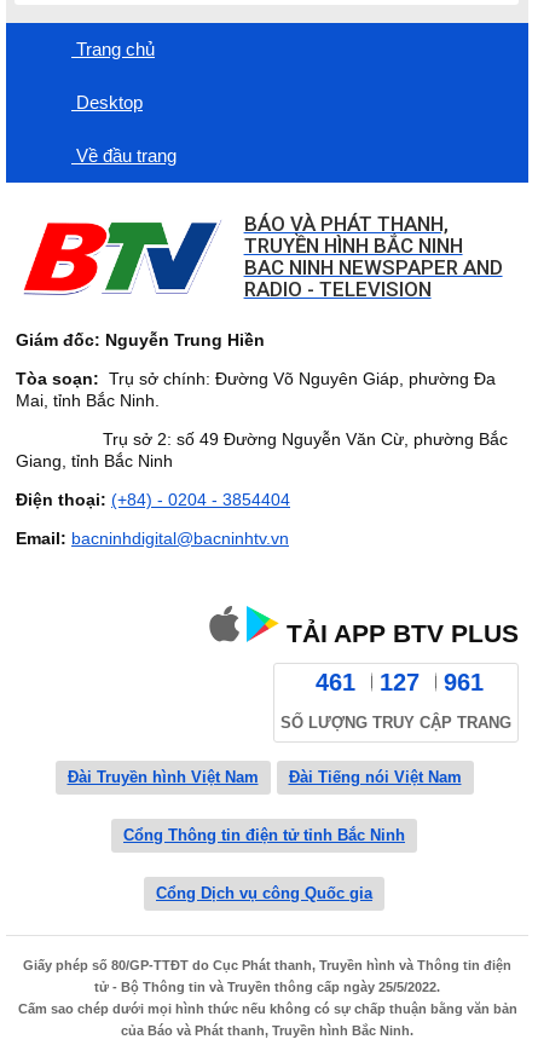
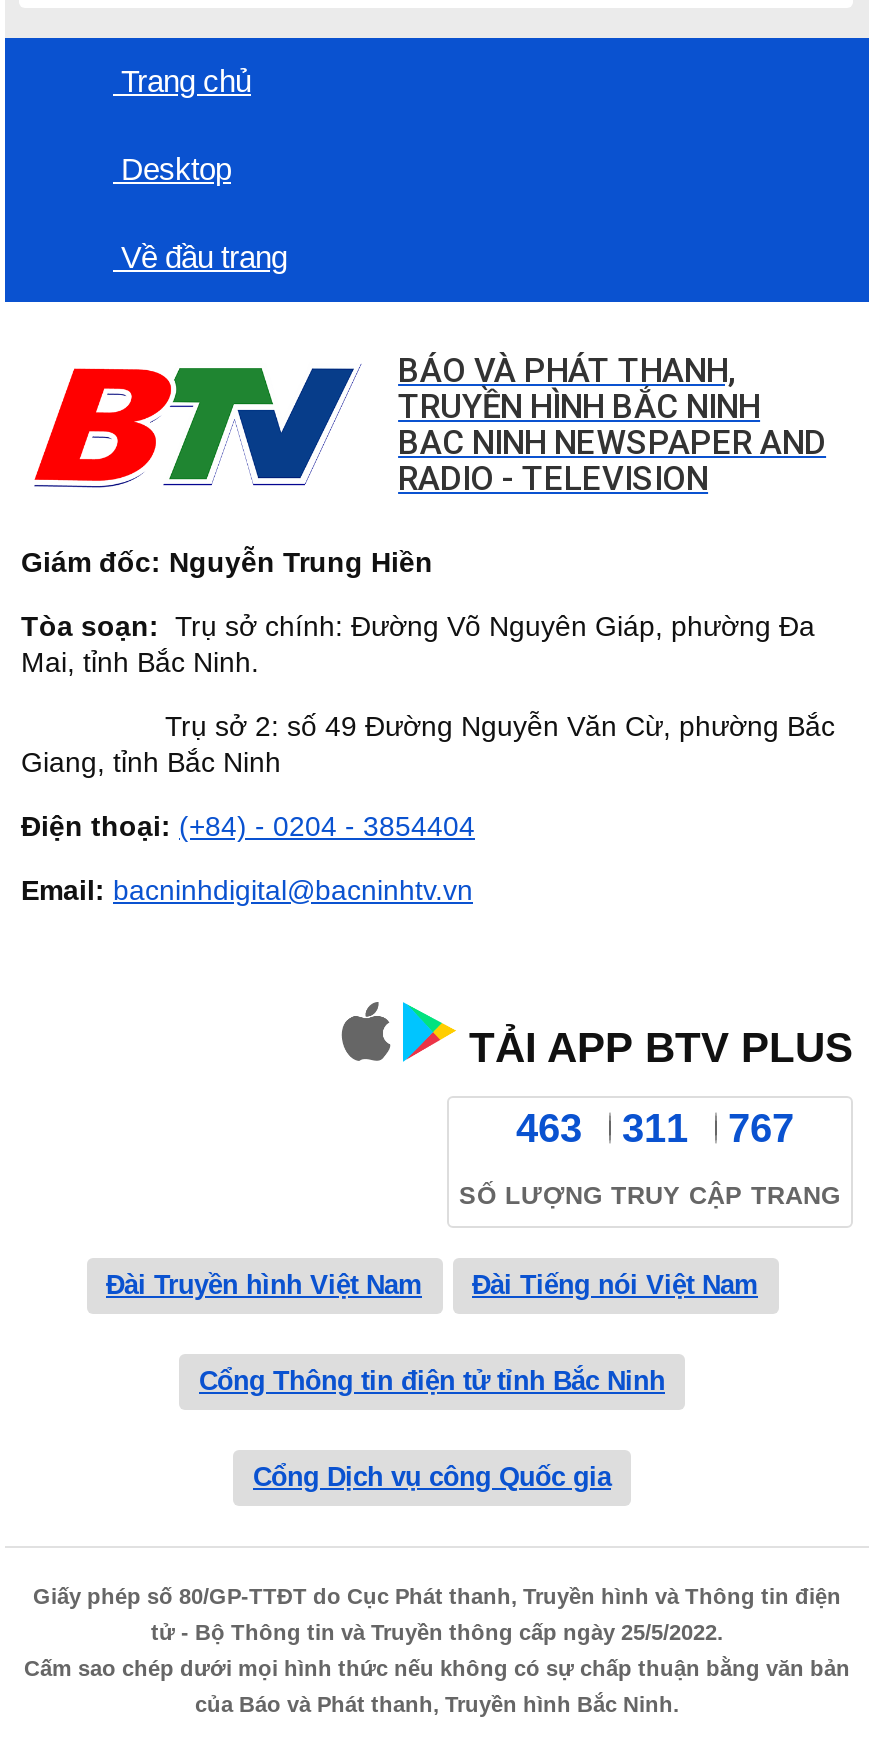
- 461
+ 463

- 127
+ 311

- 961
+ 767
